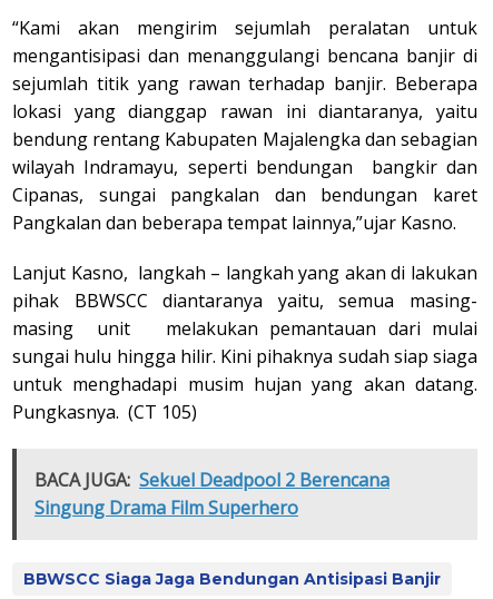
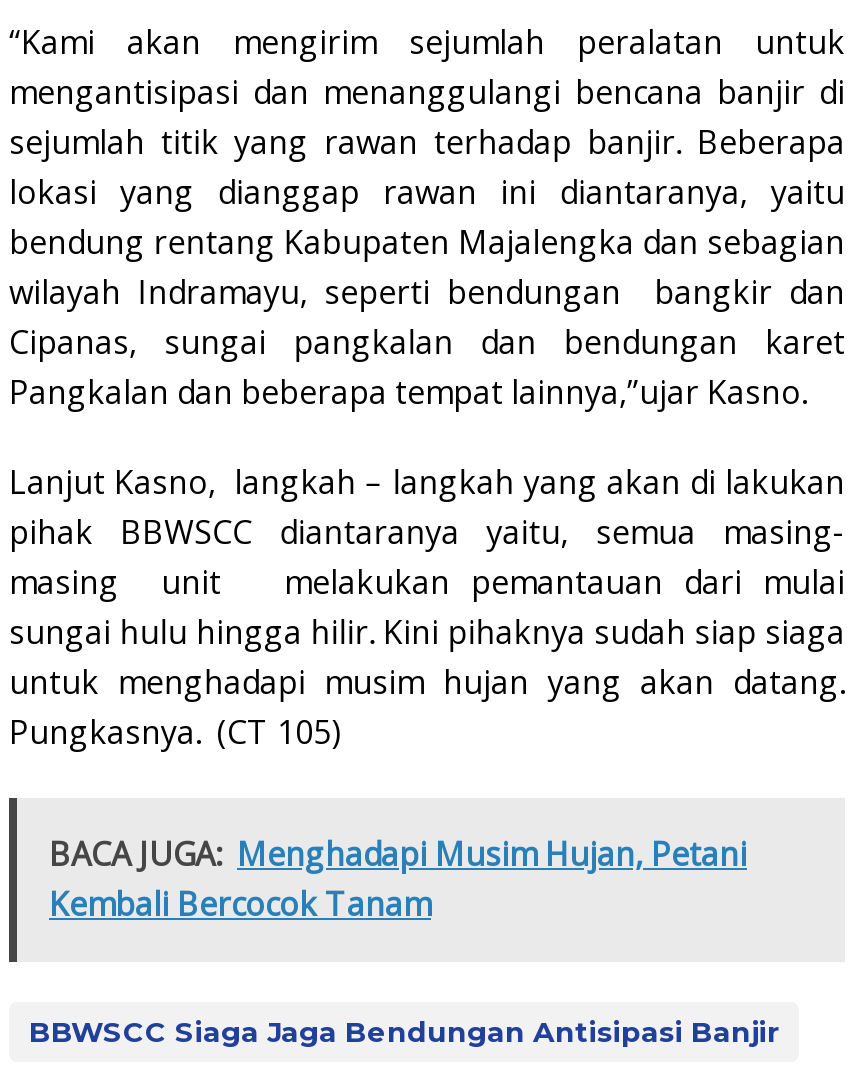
- BACA JUGA: Sekuel Deadpool 2 Berencana
- Singung Drama Film Superhero
+ BACA JUGA: Menghadapi Musim Hujan, Petani
+ Kembali Bercocok Tanam
